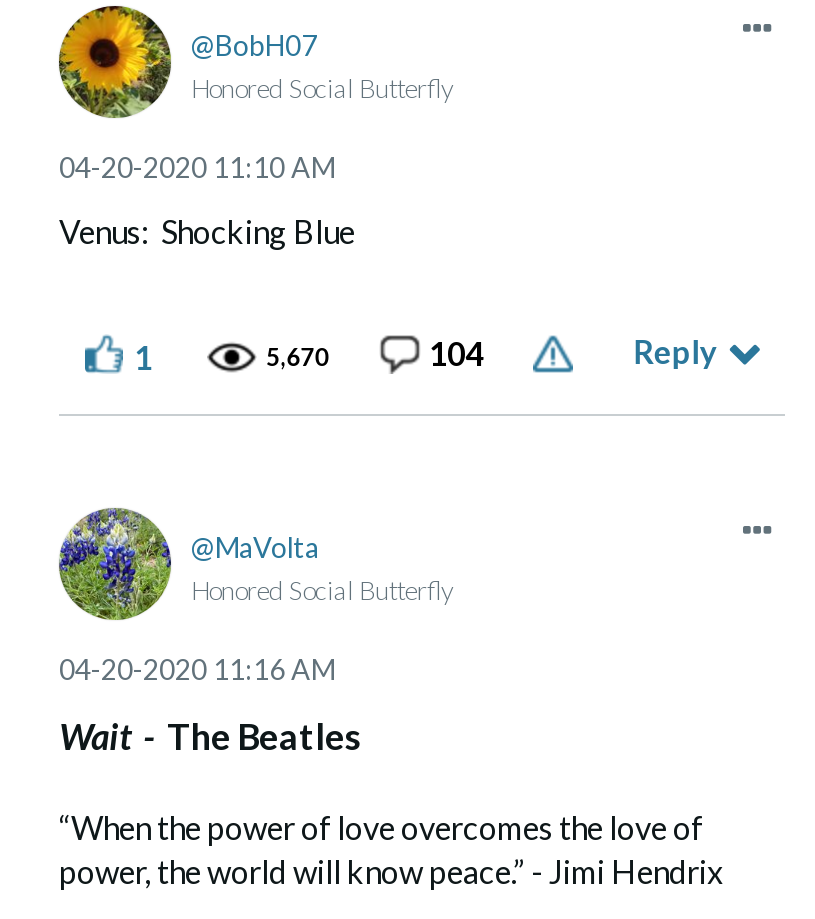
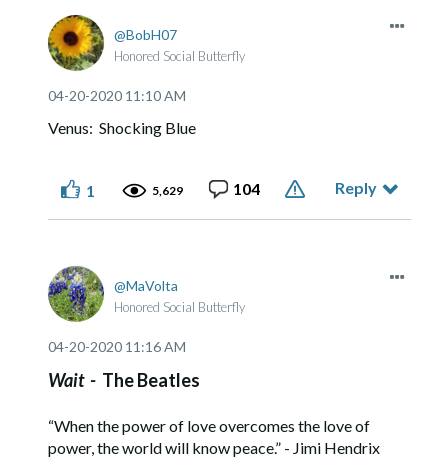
- 5,670
+ 5,629
